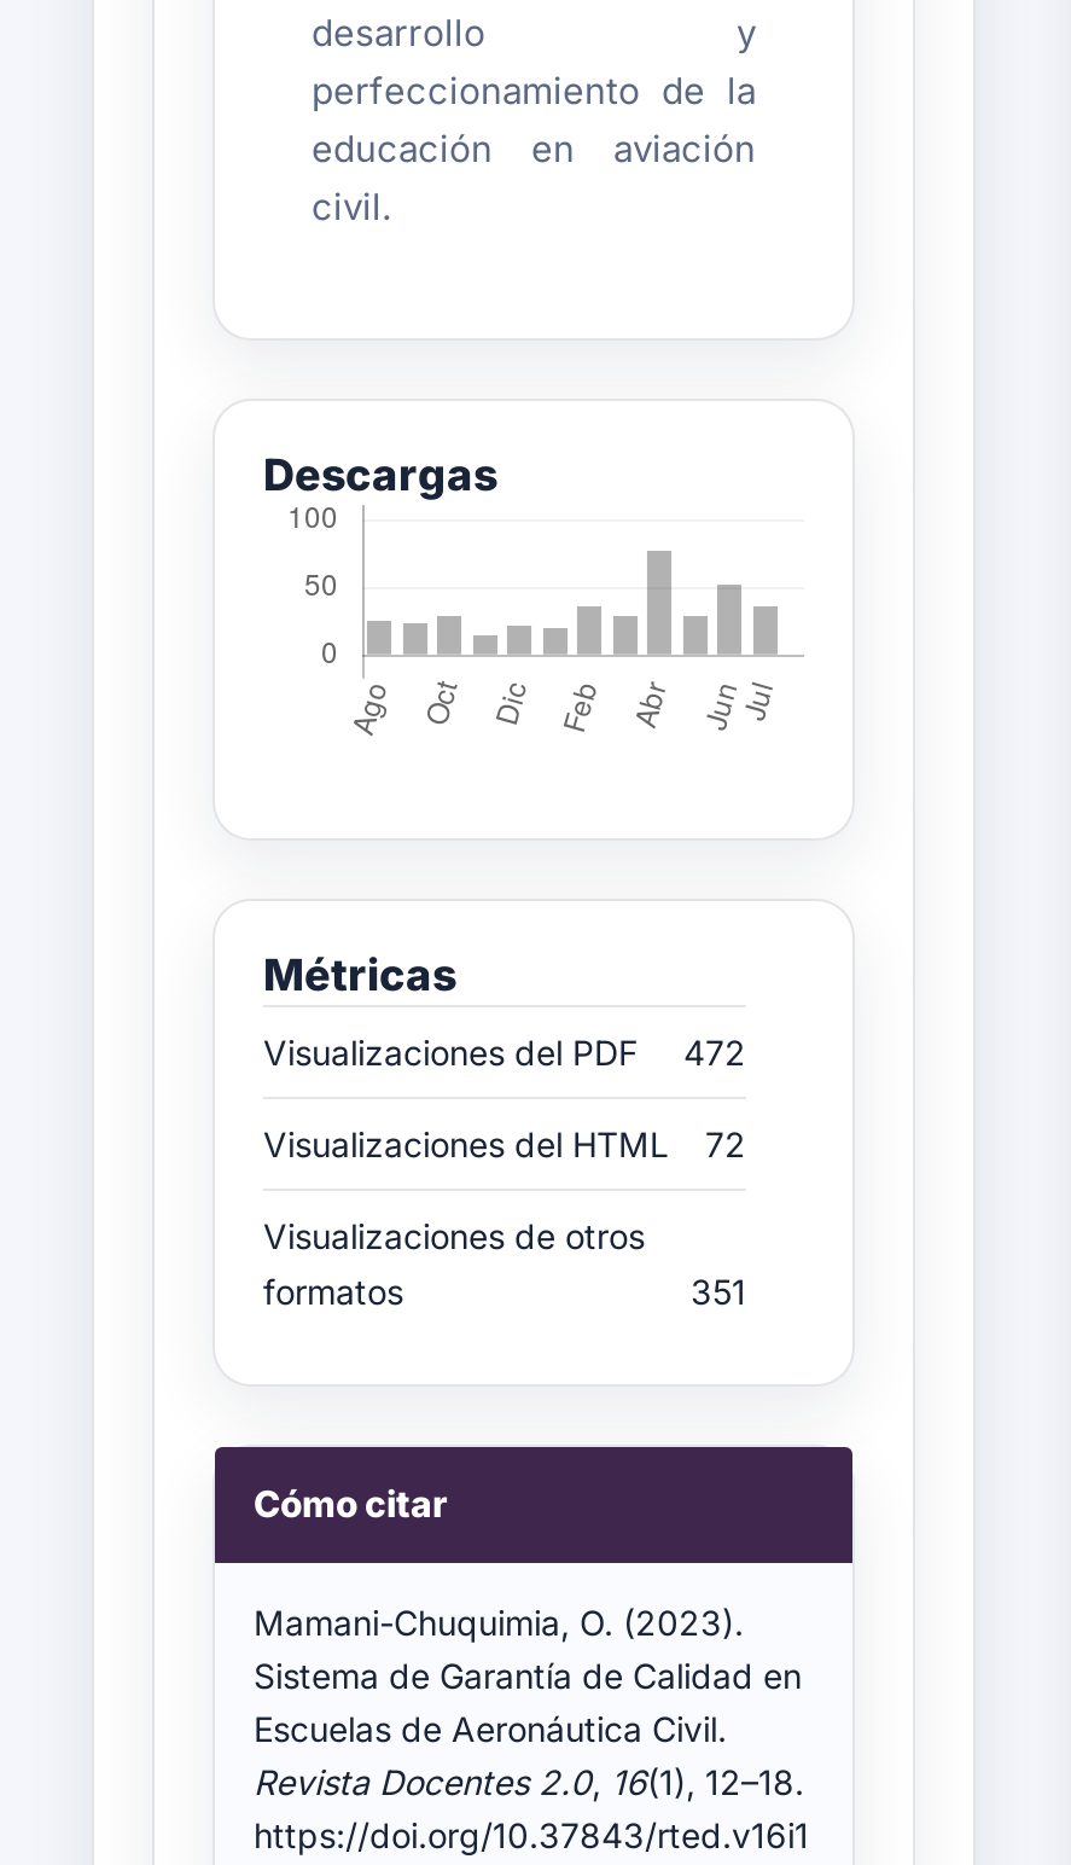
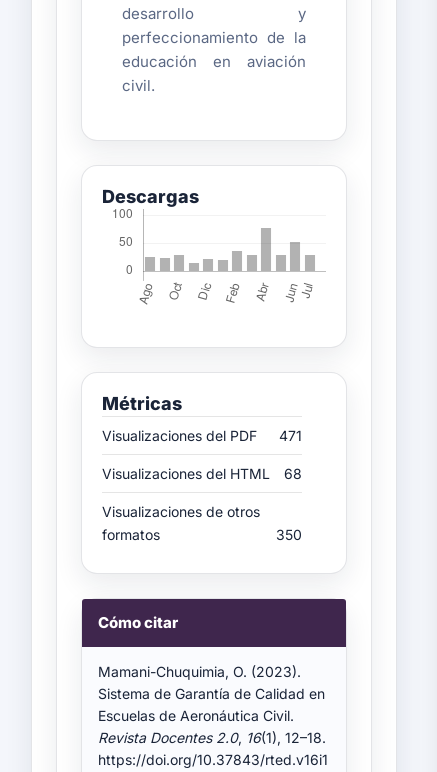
- Visualizaciones del PDF 472
+ Visualizaciones del PDF 471

- Visualizaciones del HTML 72
+ Visualizaciones del HTML 68

- 351
+ 350
